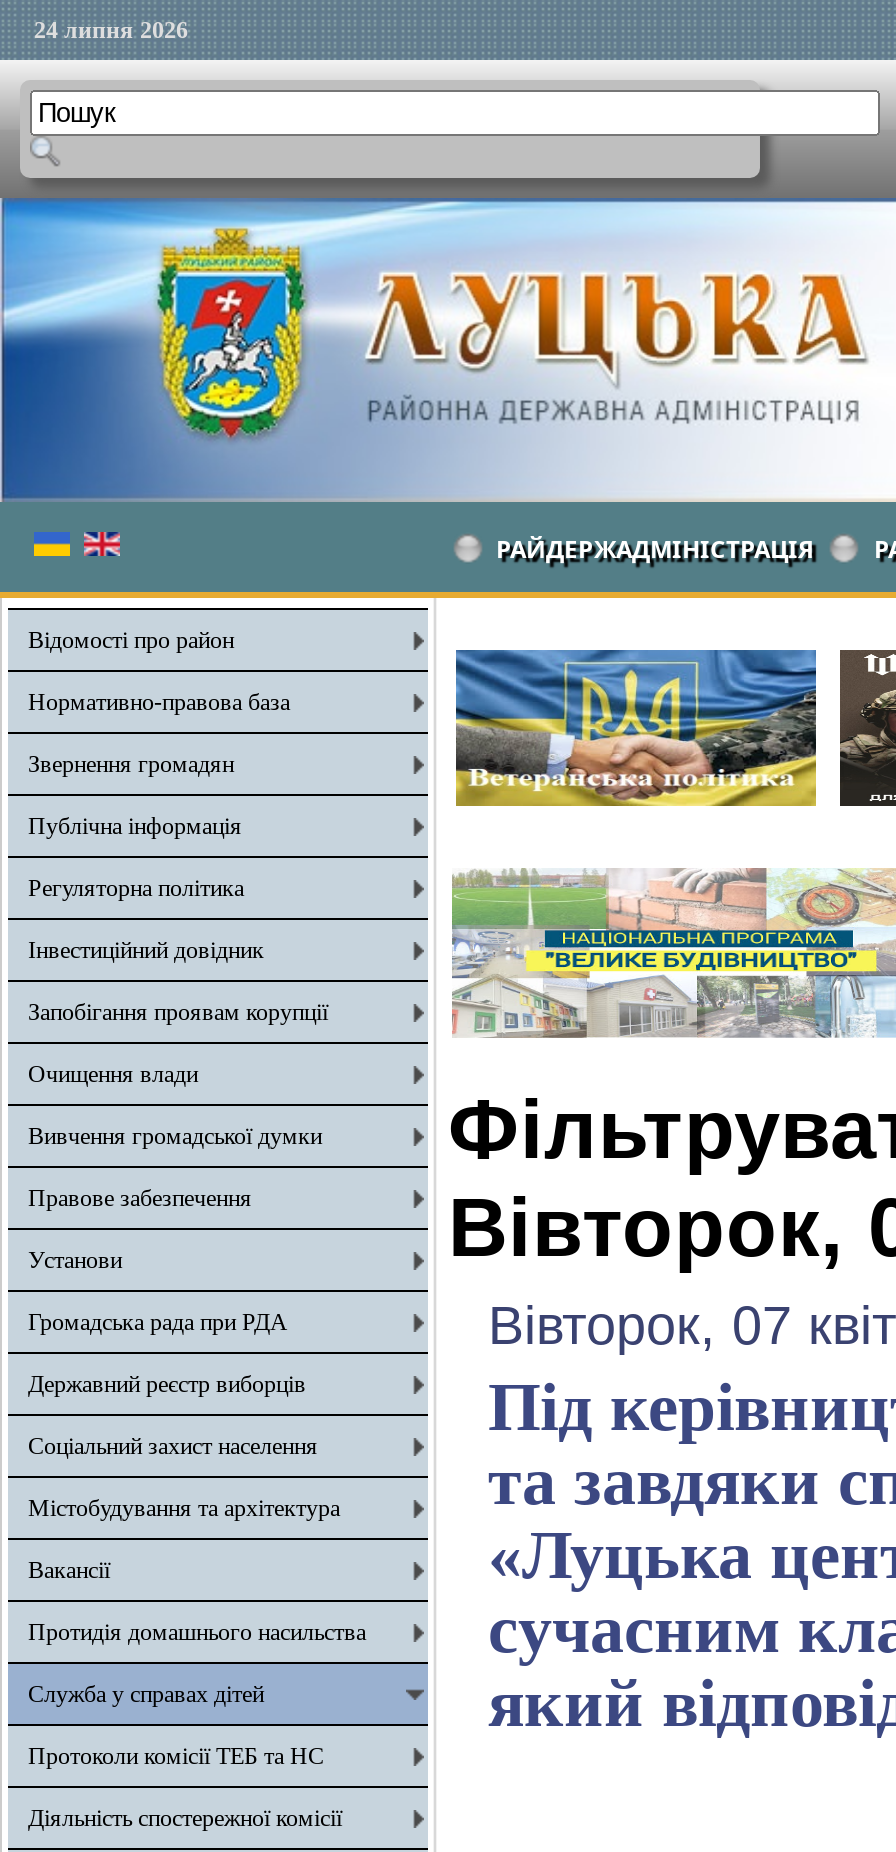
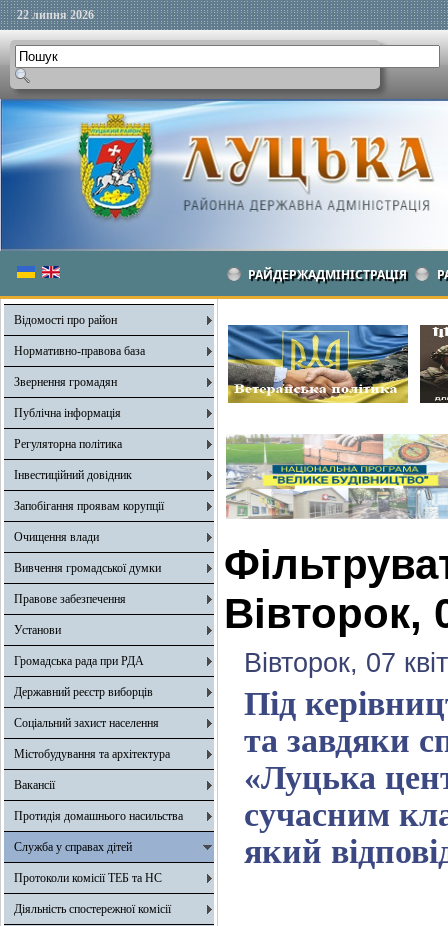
- 24 липня 2026
+ 22 липня 2026
